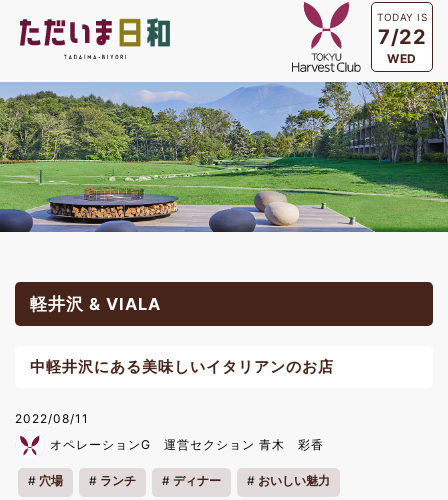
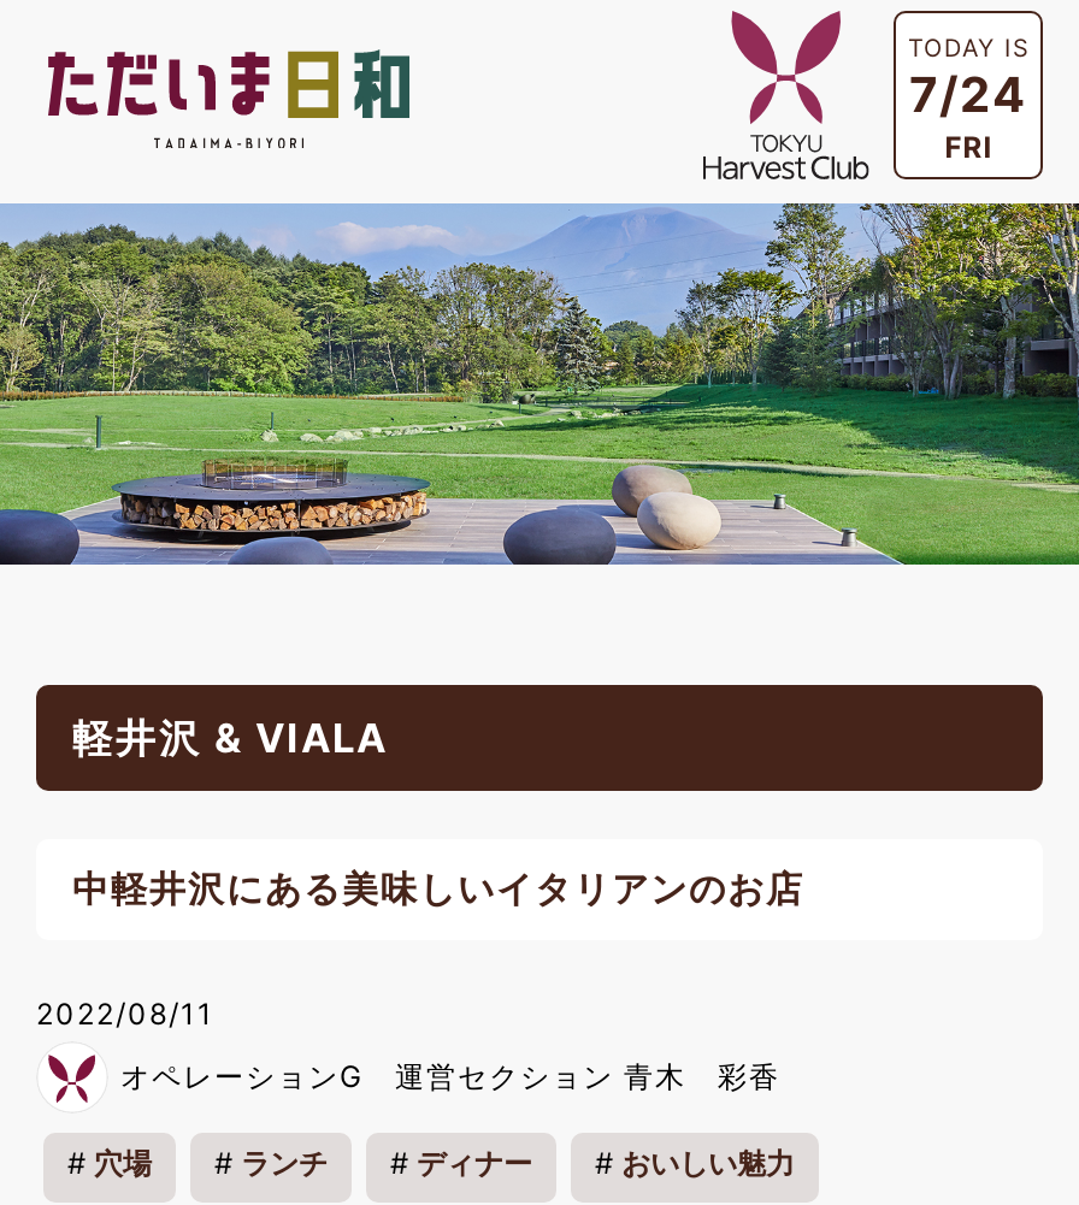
- 7/22
- WED
+ 7/24
+ FRI
